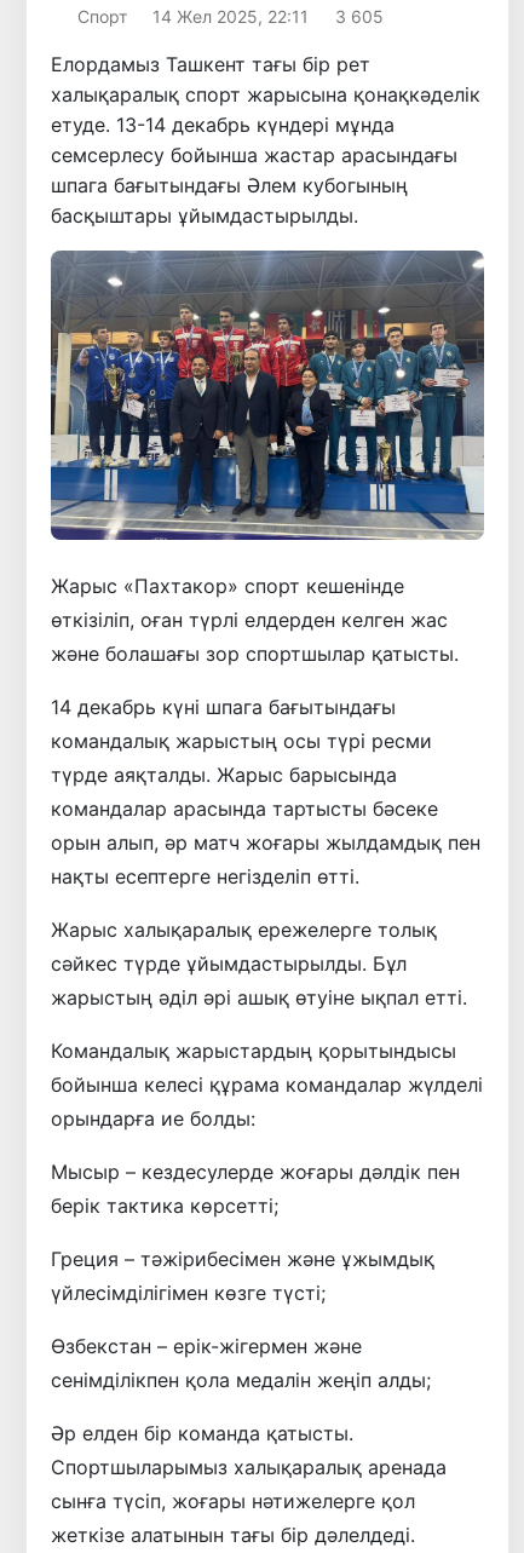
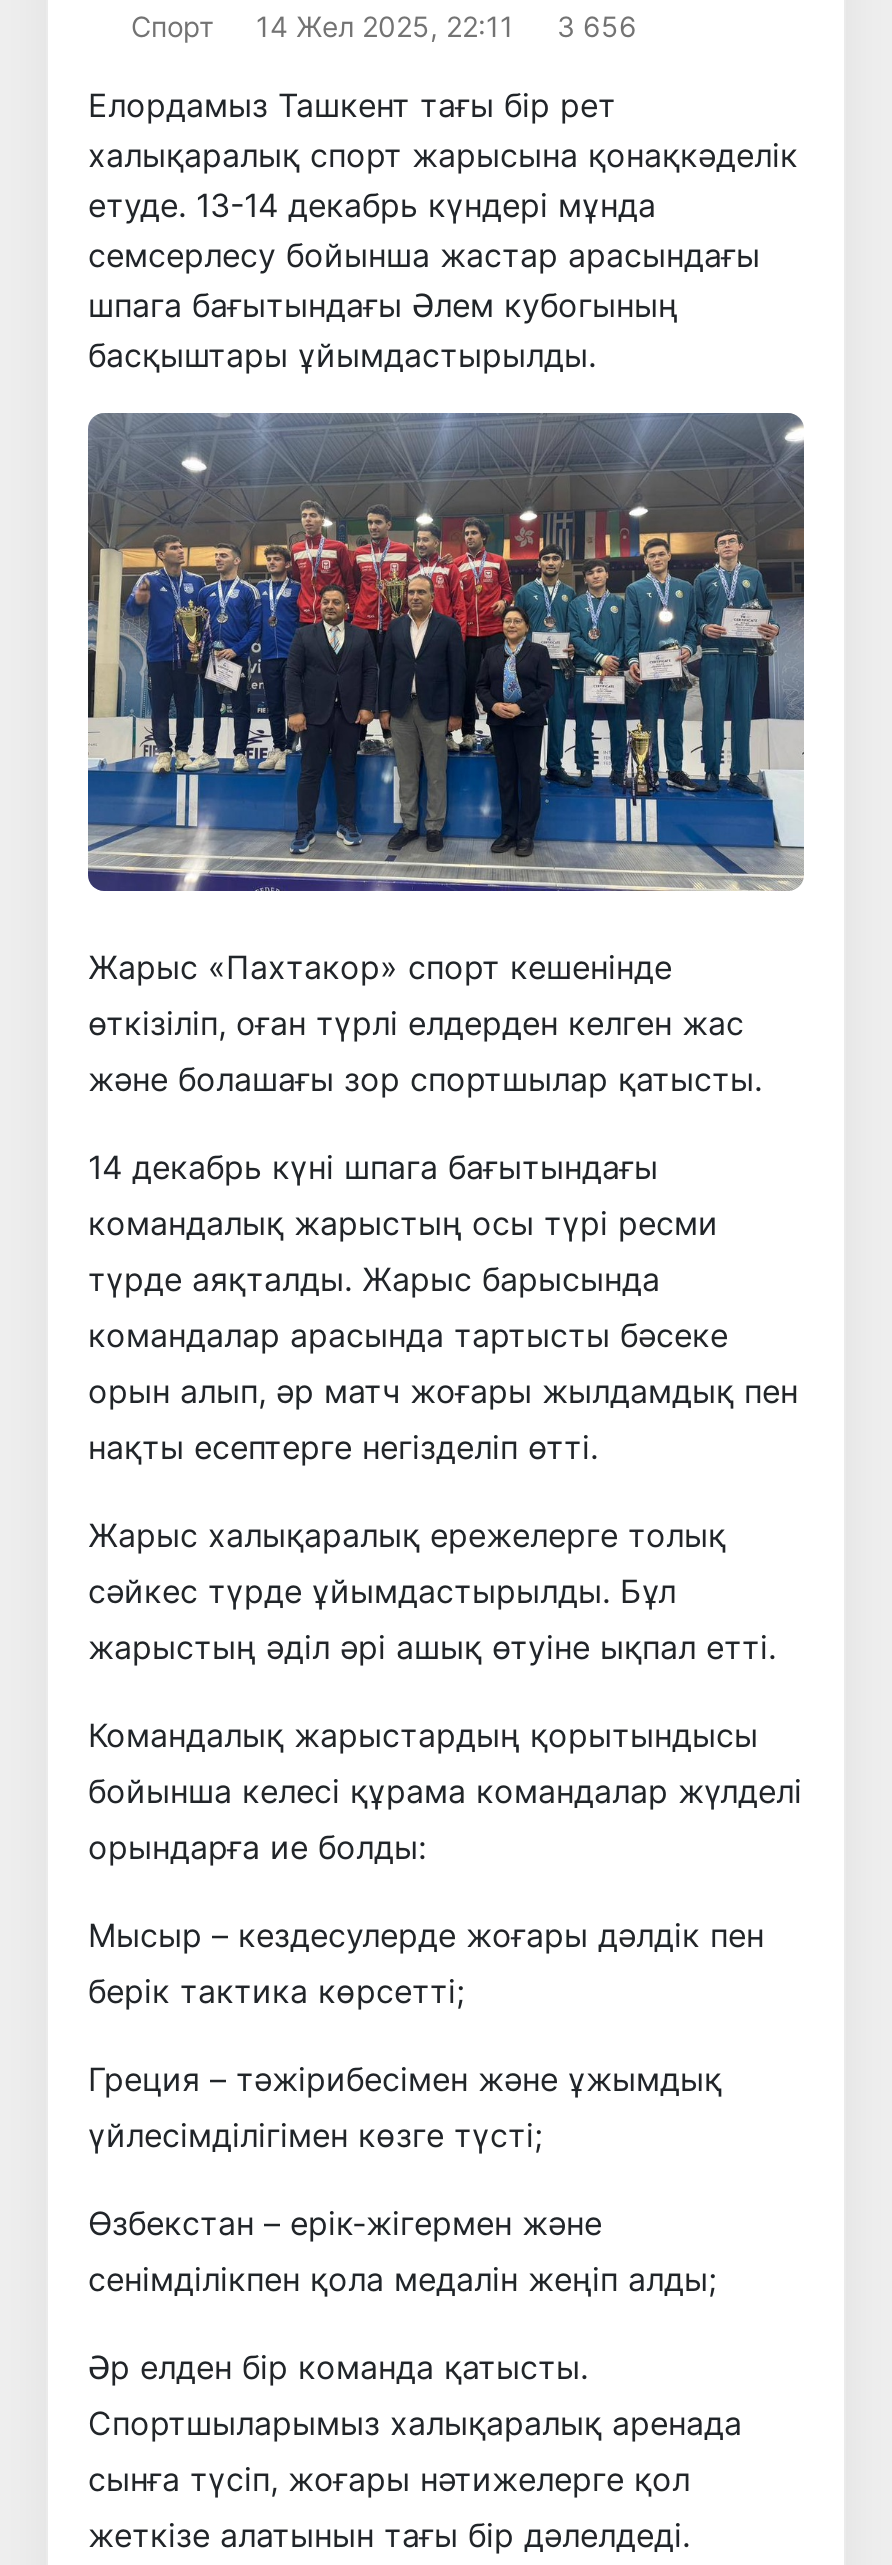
- Спорт 14 Жел 2025, 22:11 3 605
+ Спорт 14 Жел 2025, 22:11 3 656
